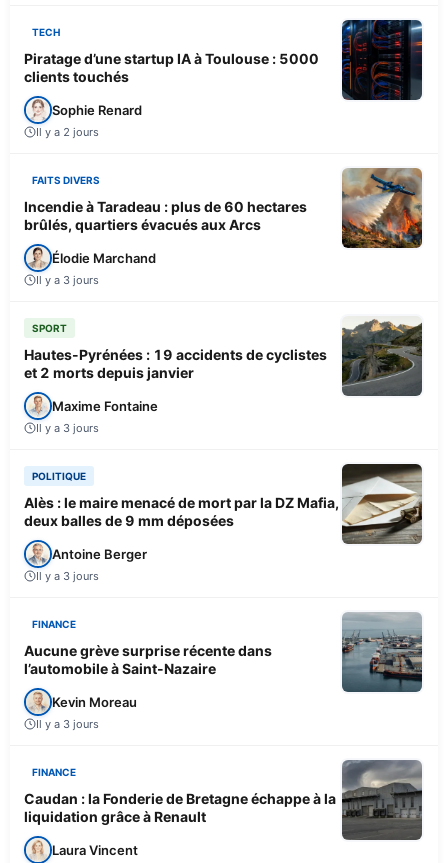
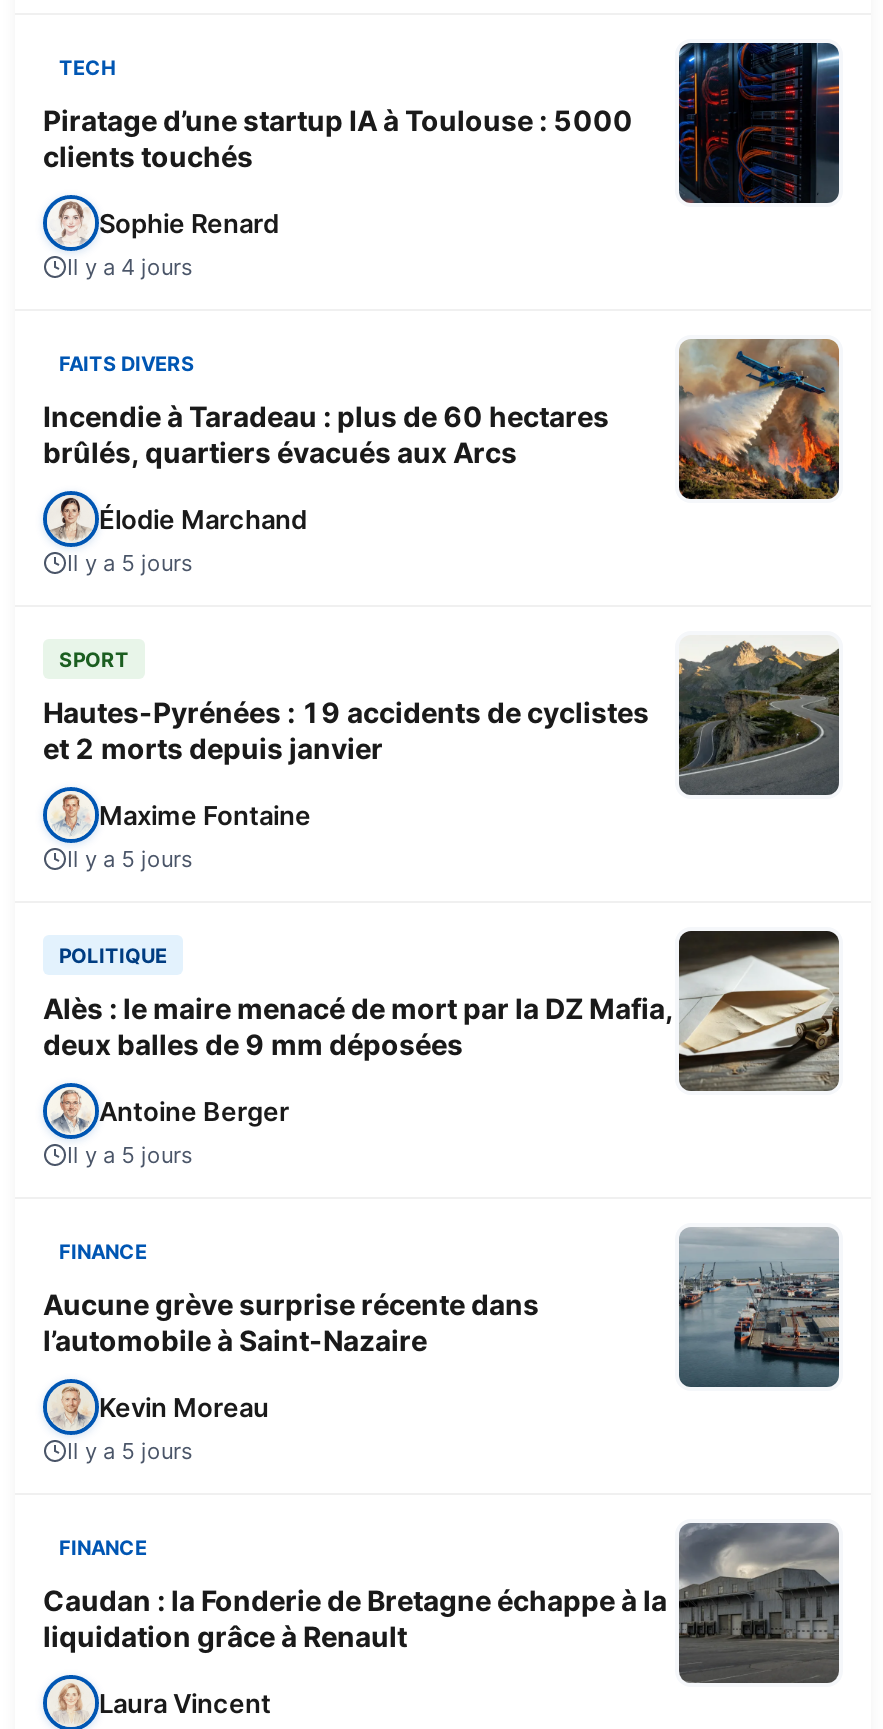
- Il y a 2 jours
+ Il y a 4 jours

- Il y a 3 jours
+ Il y a 5 jours

- Il y a 3 jours
+ Il y a 5 jours

- Il y a 3 jours
+ Il y a 5 jours

- Il y a 3 jours
+ Il y a 5 jours
